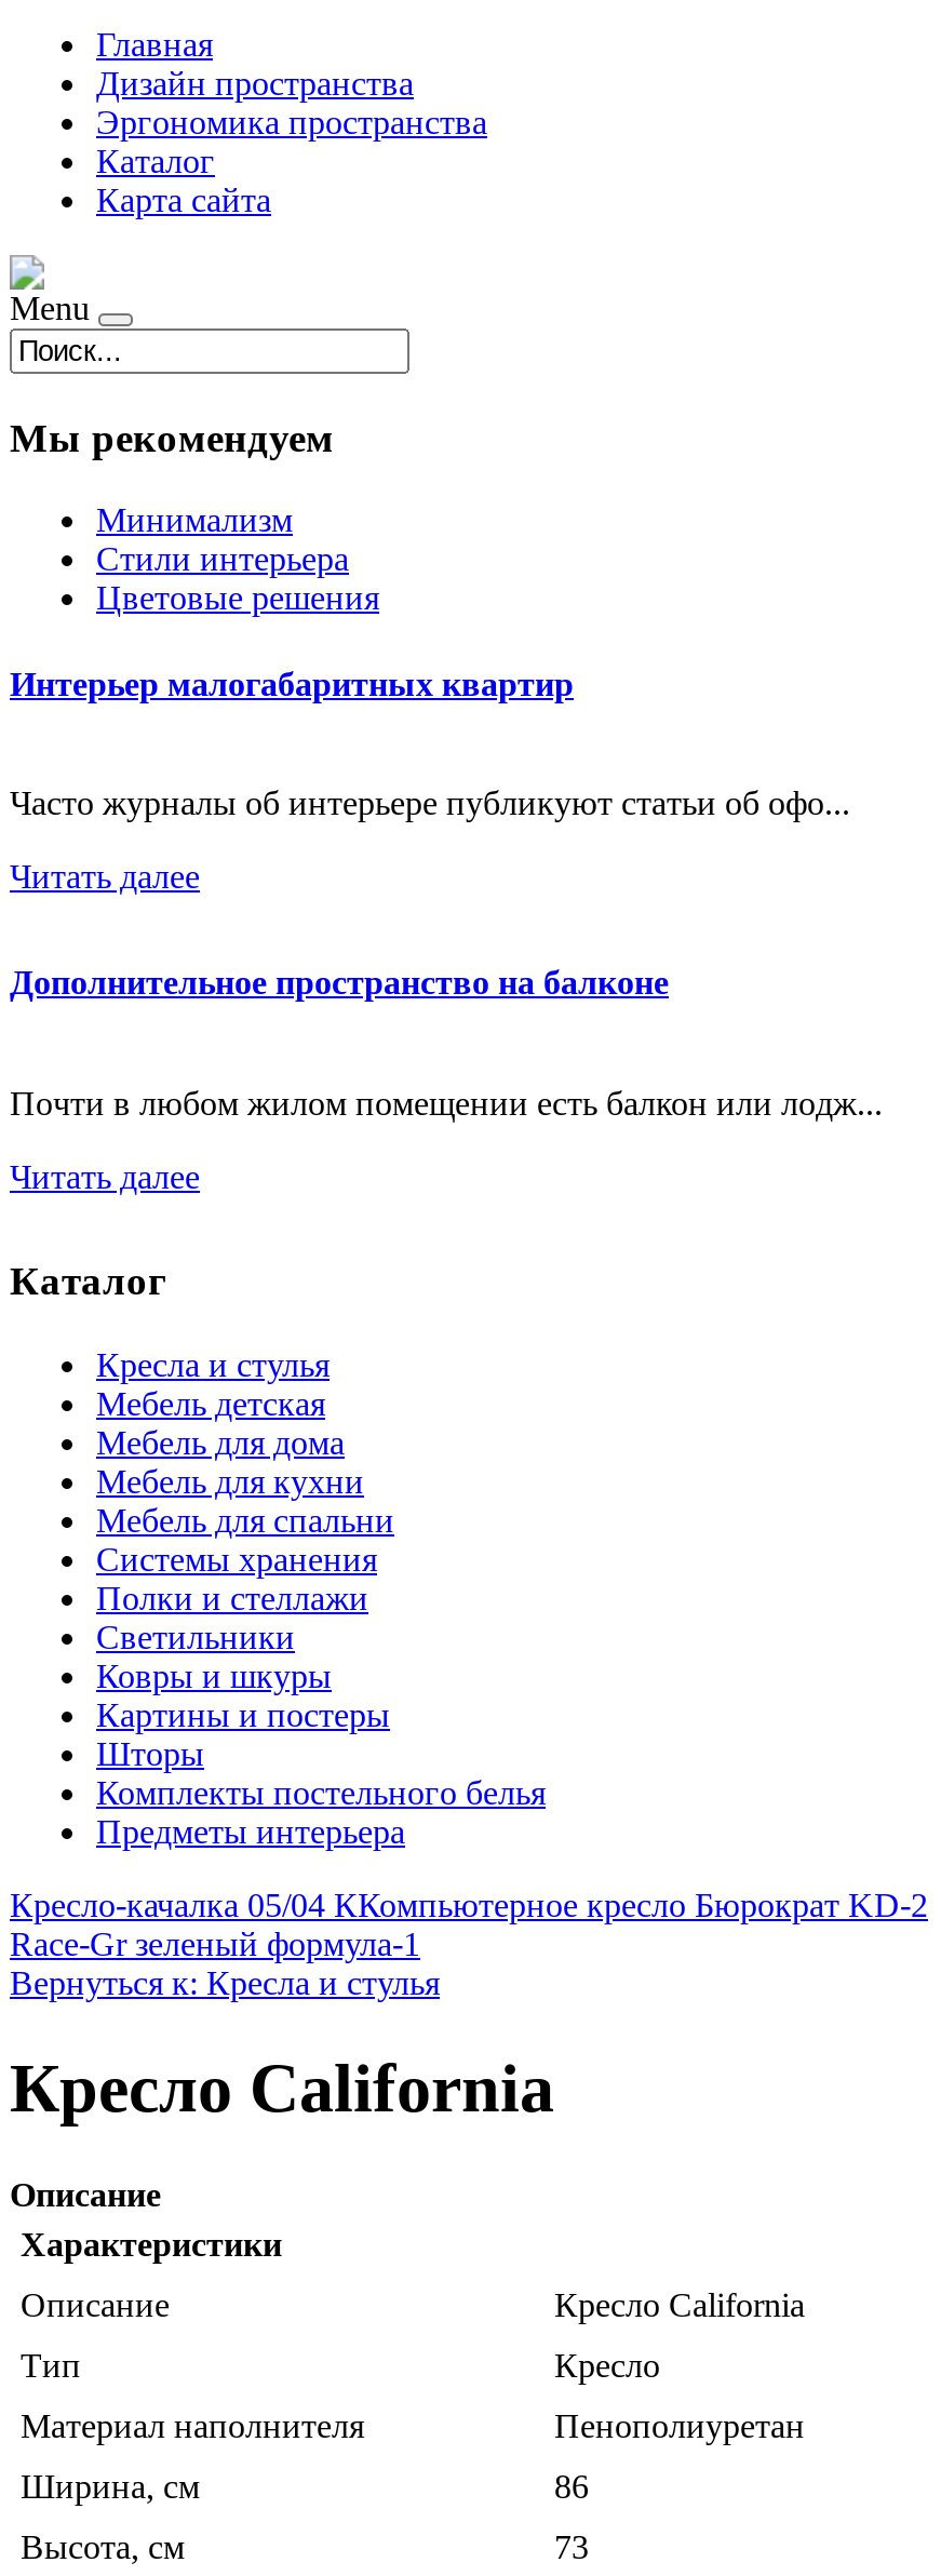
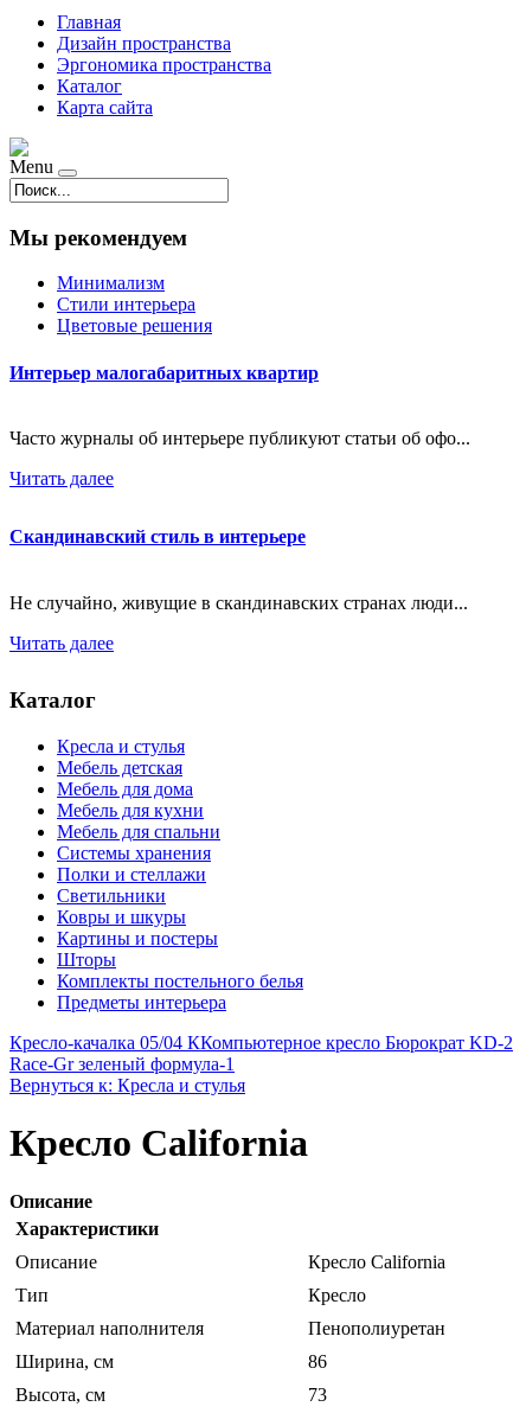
- Дополнительное пространство на балконе
+ Скандинавский стиль в интерьере

- Почти в любом жилом помещении есть балкон или лодж...
+ Не случайно, живущие в скандинавских странах люди...
